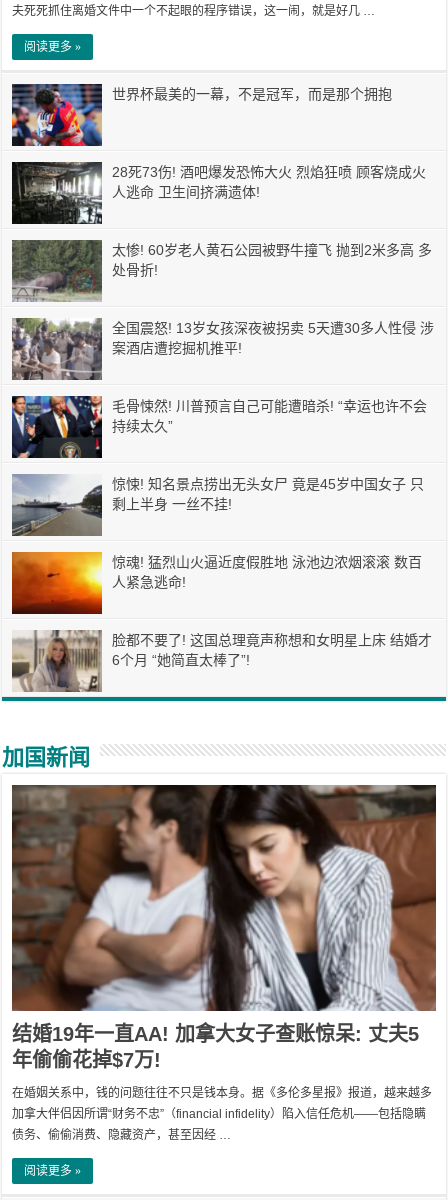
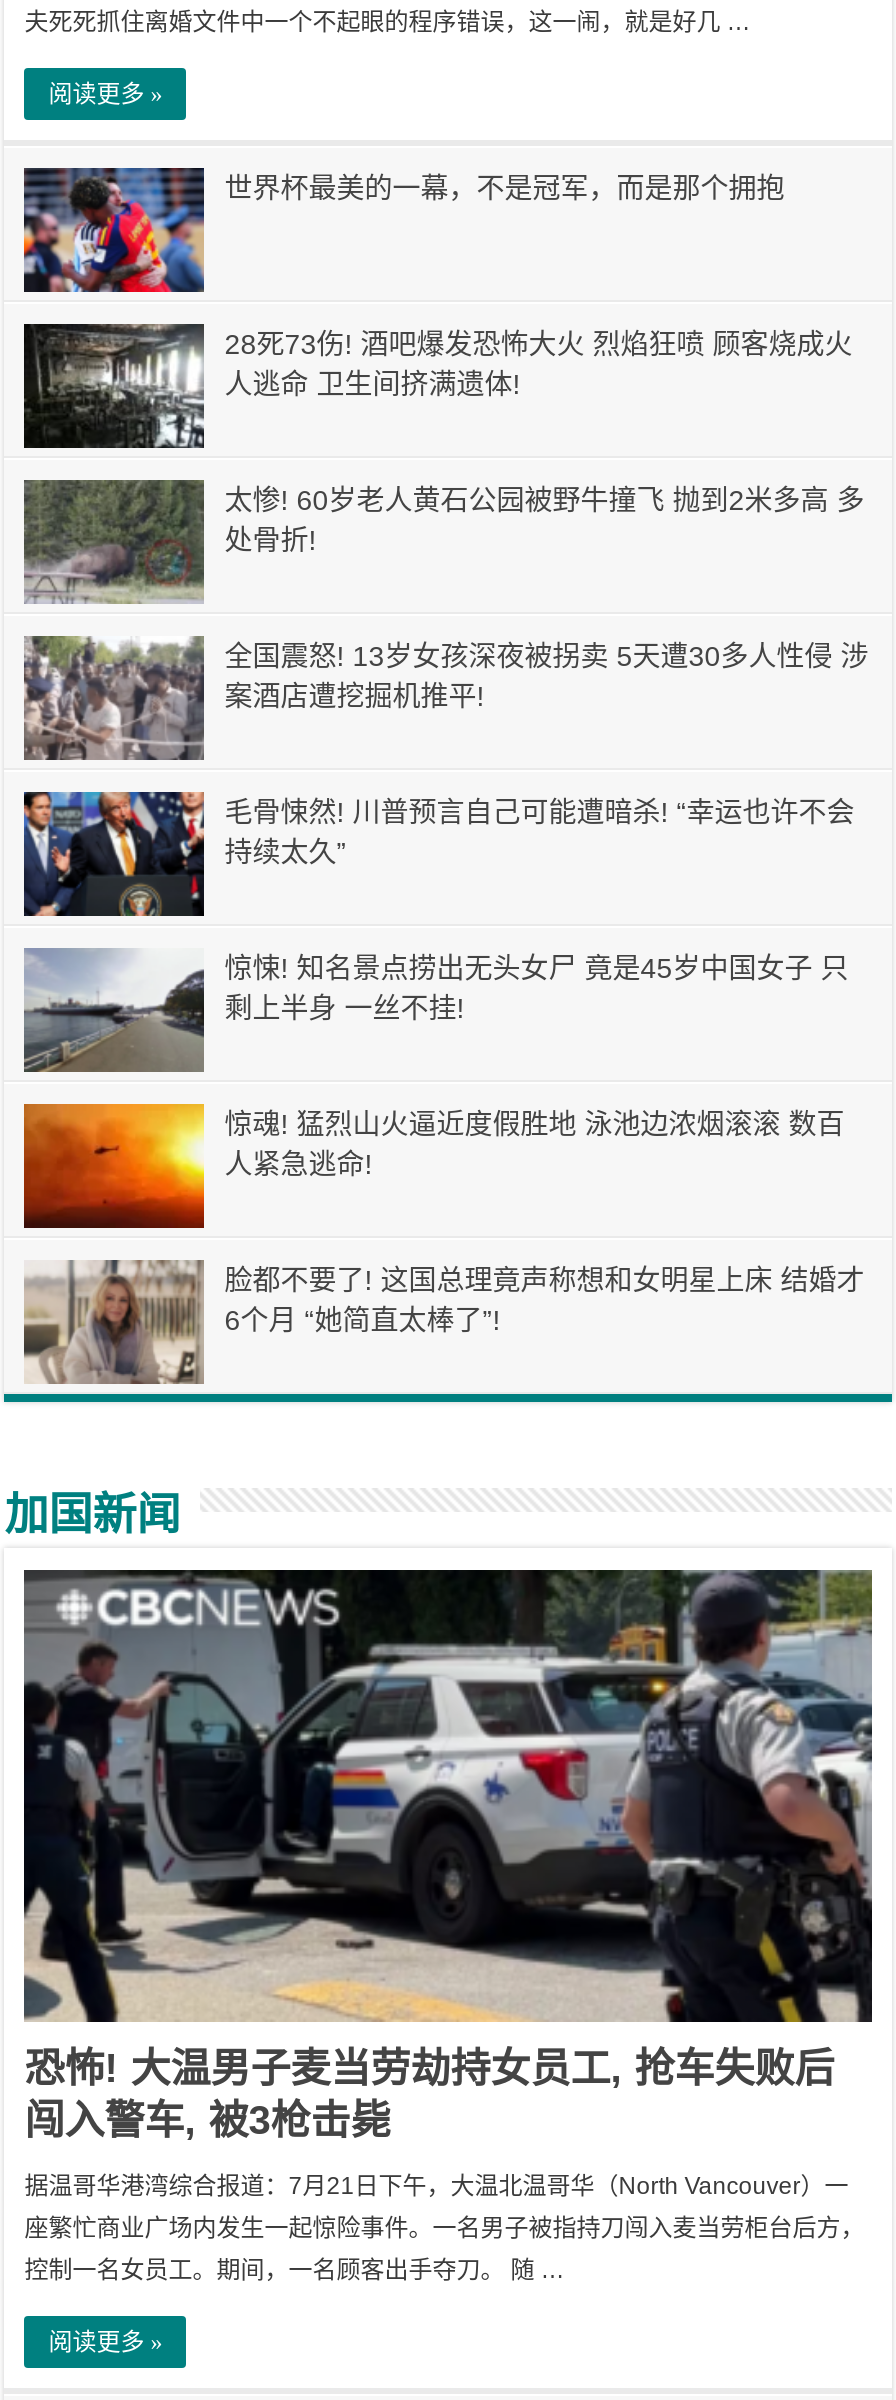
- [image]
- 结婚19年一直AA! 加拿大女子查账惊呆: 丈夫5
- 年偷偷花掉$7万!
+ [image]
+ 恐怖! 大温男子麦当劳劫持女员工, 抢车失败后
+ 闯入警车, 被3枪击毙

- 在婚姻关系中，钱的问题往往不只是钱本身。据《多伦多星报》报道，越来越多
+ 据温哥华港湾综合报道：7月21日下午，大温北温哥华（North Vancouver）一

- 加拿大伴侣因所谓“财务不忠”（financial infidelity）陷入信任危机——包括隐瞒
+ 座繁忙商业广场内发生一起惊险事件。一名男子被指持刀闯入麦当劳柜台后方，

- 债务、偷偷消费、隐藏资产，甚至因经 …
+ 控制一名女员工。期间，一名顾客出手夺刀。 随 …
